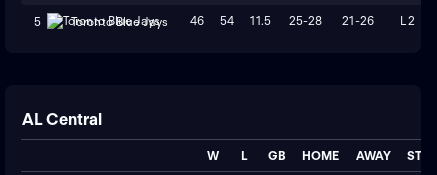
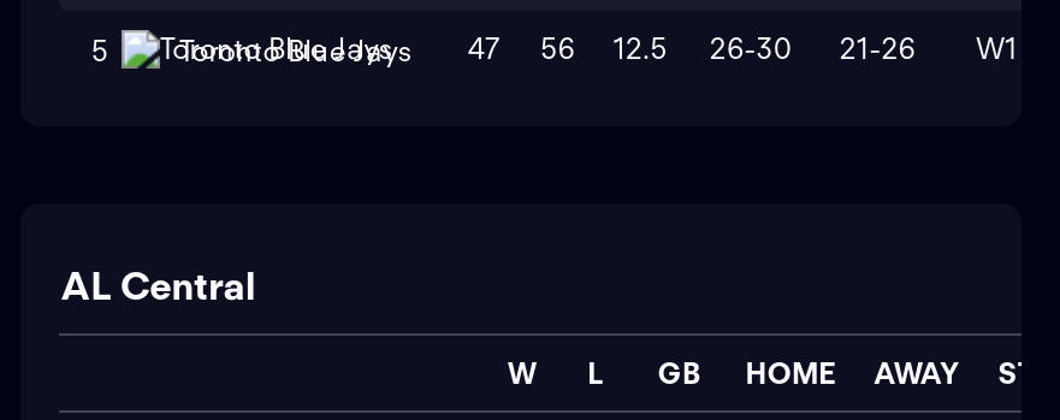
- 46
+ 47

- 54
+ 56

- 11.5
+ 12.5

- 25-28
+ 26-30

- L2
+ W1
